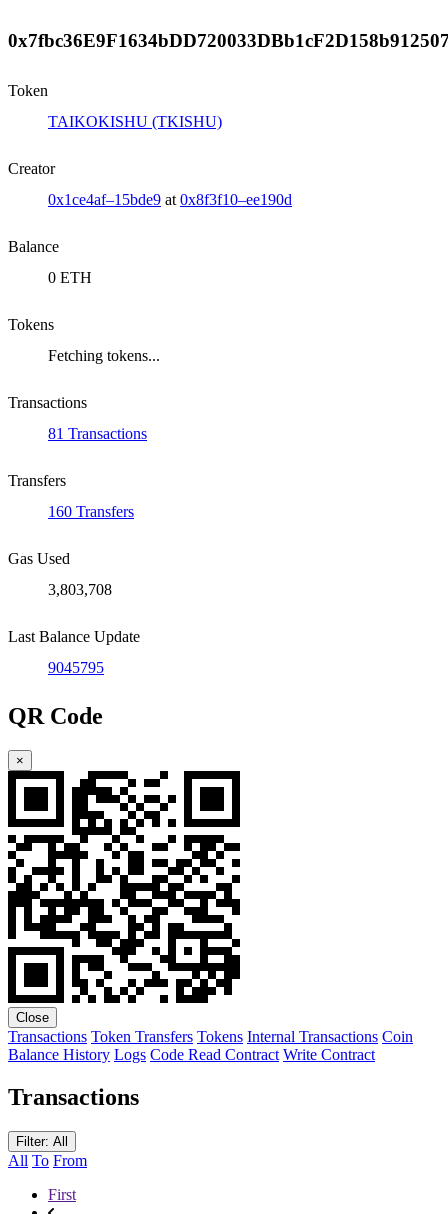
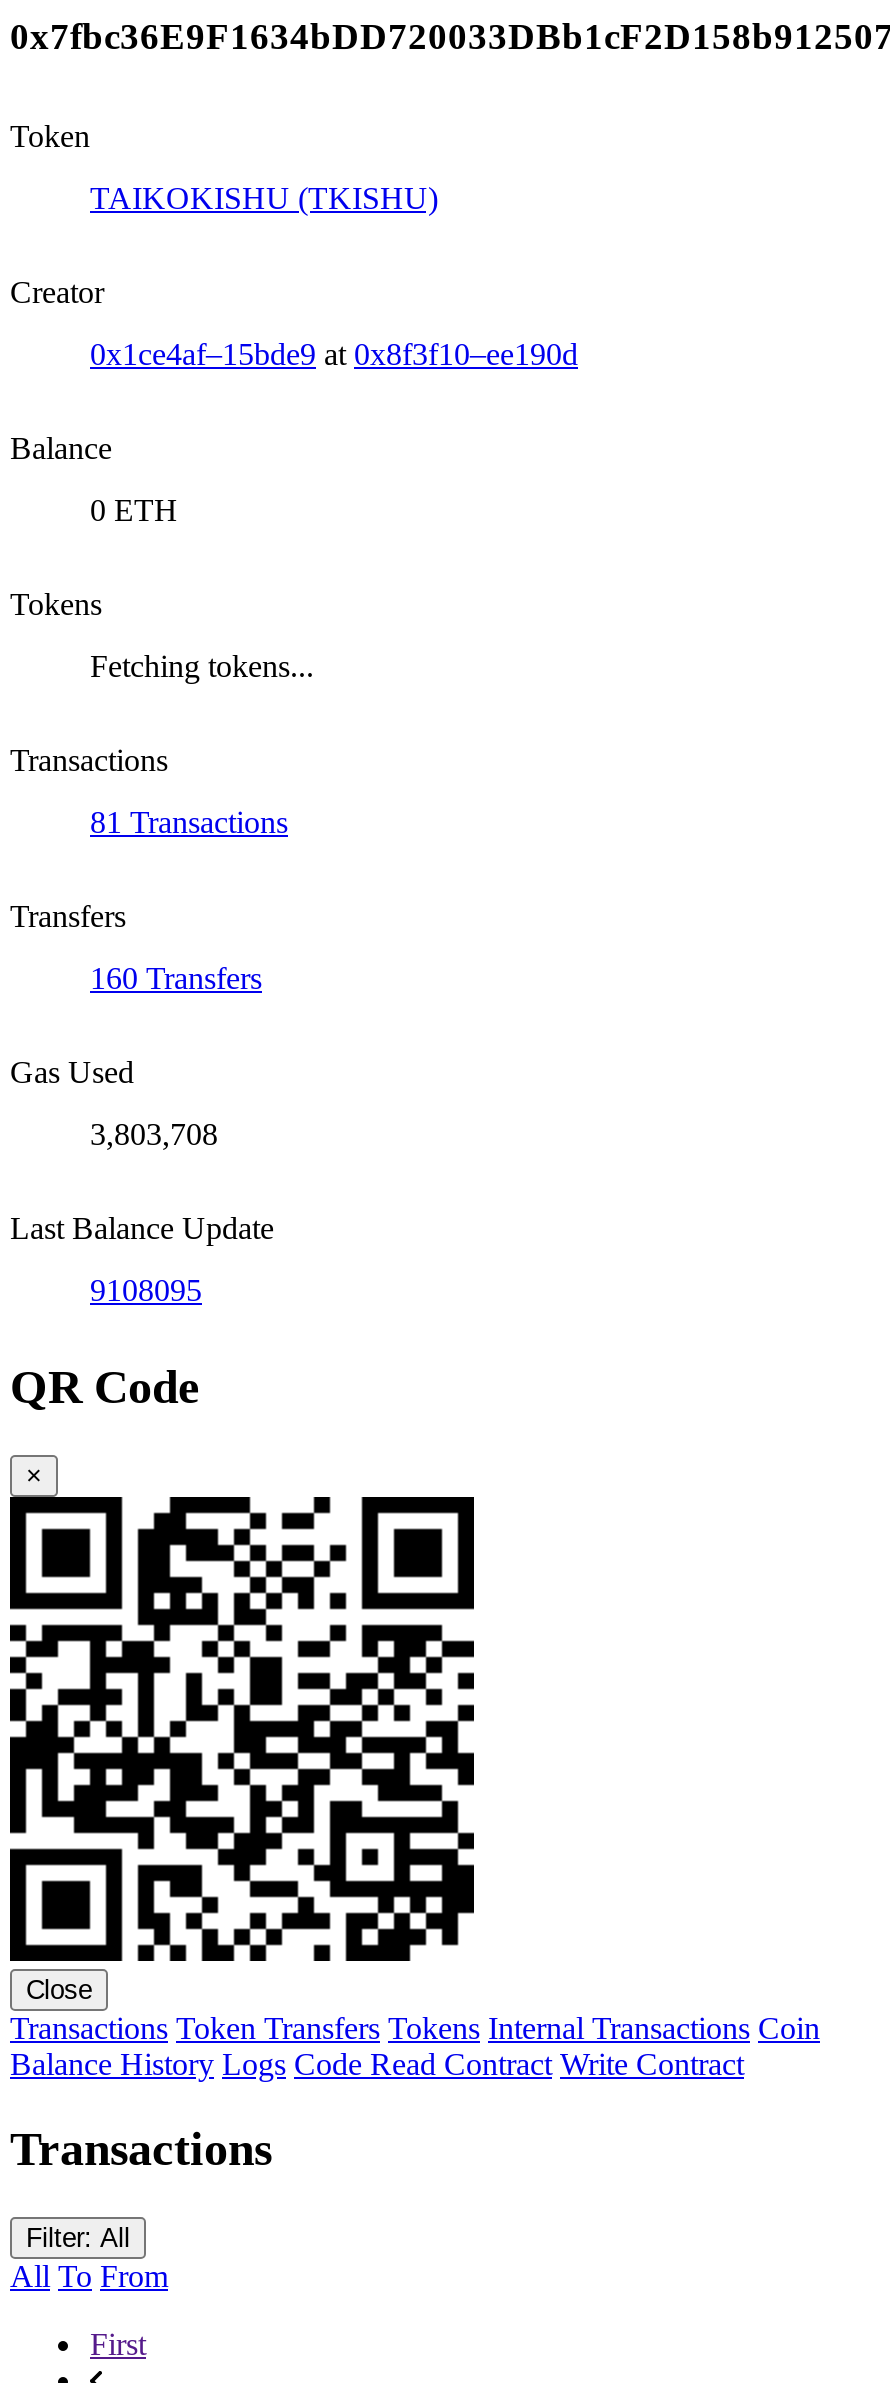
- 9045795
+ 9108095
